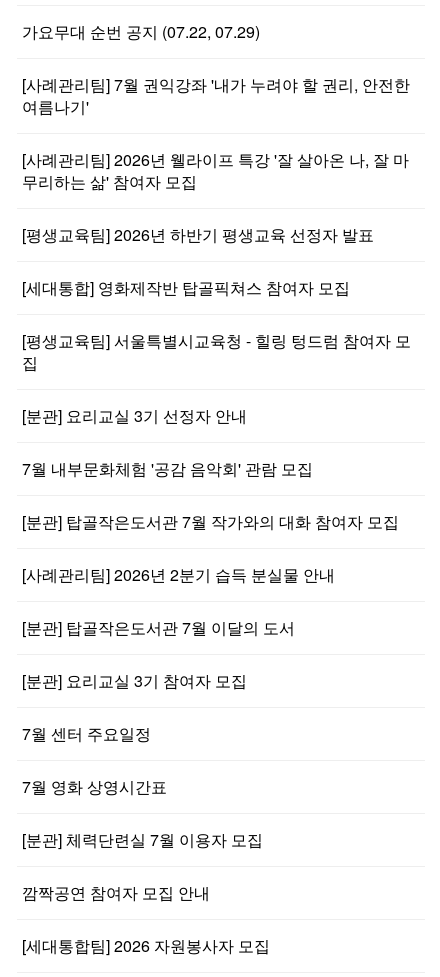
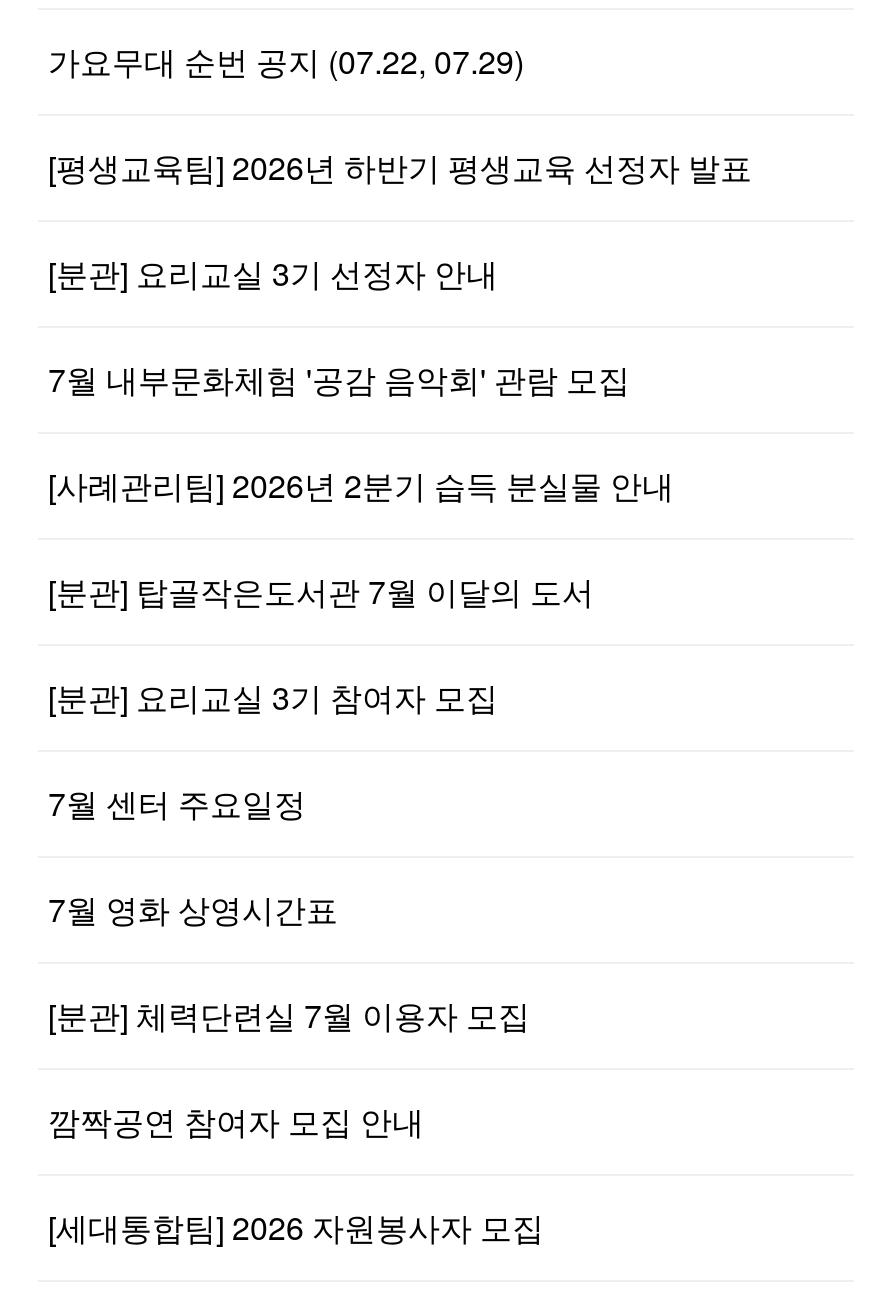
- [사례관리팀] 7월 권익강좌 '내가 누려야 할 권리, 안전한
- 여름나기'
- [사례관리팀] 2026년 웰라이프 특강 '잘 살아온 나, 잘 마
- 무리하는 삶' 참여자 모집

- [세대통합] 영화제작반 탑골픽쳐스 참여자 모집
- [평생교육팀] 서울특별시교육청 - 힐링 텅드럼 참여자 모
- 집

- [분관] 탑골작은도서관 7월 작가와의 대화 참여자 모집
